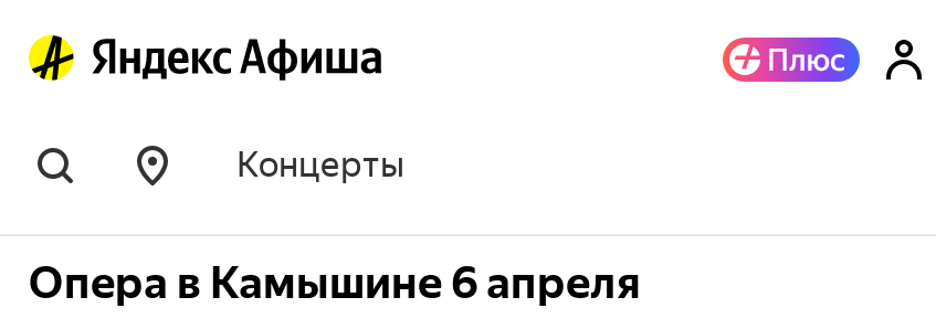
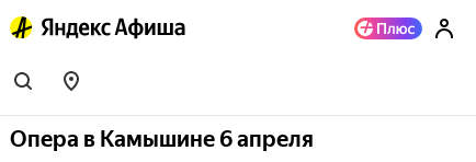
- Концерты
